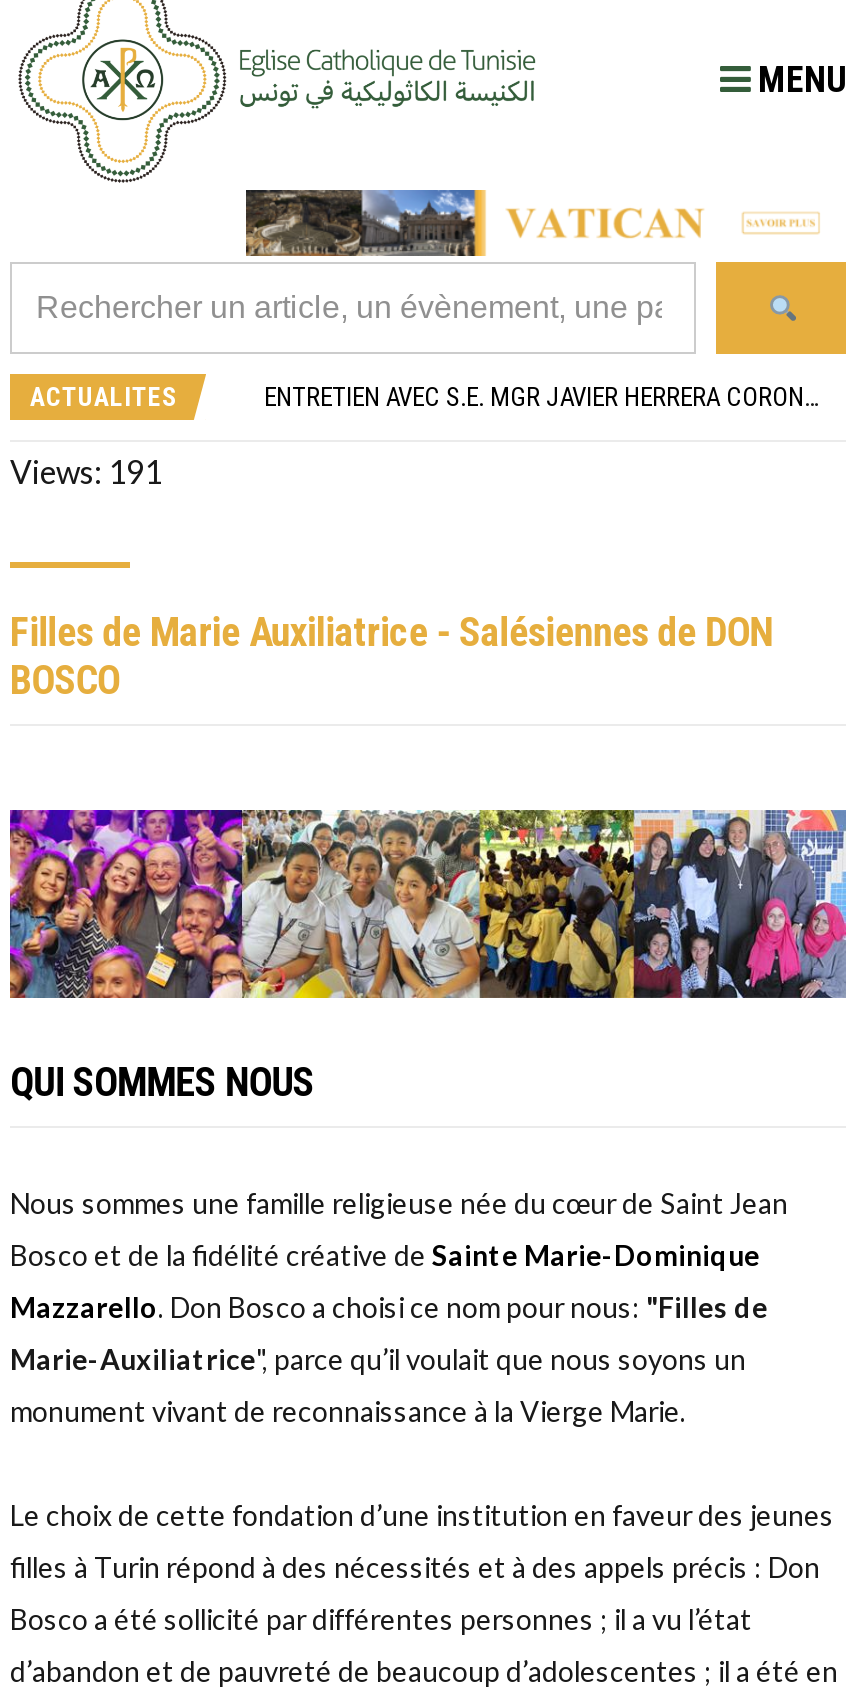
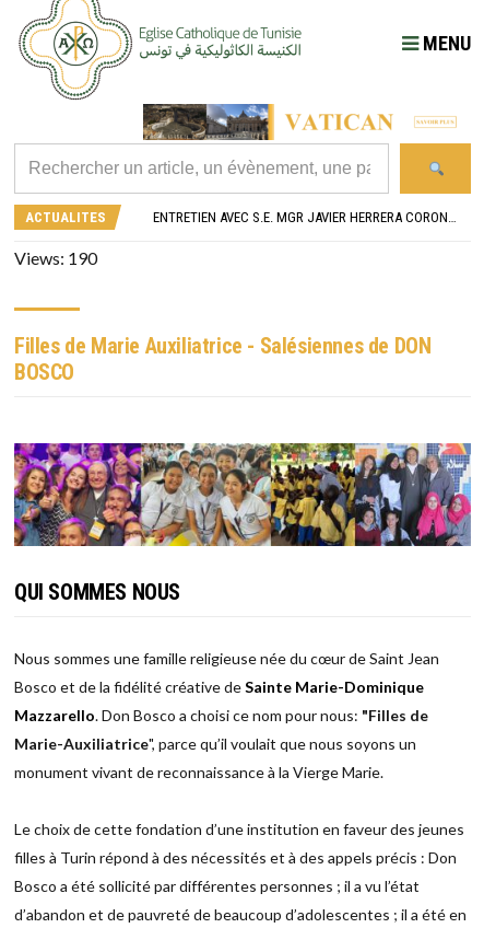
- Views: 191
+ Views: 190
